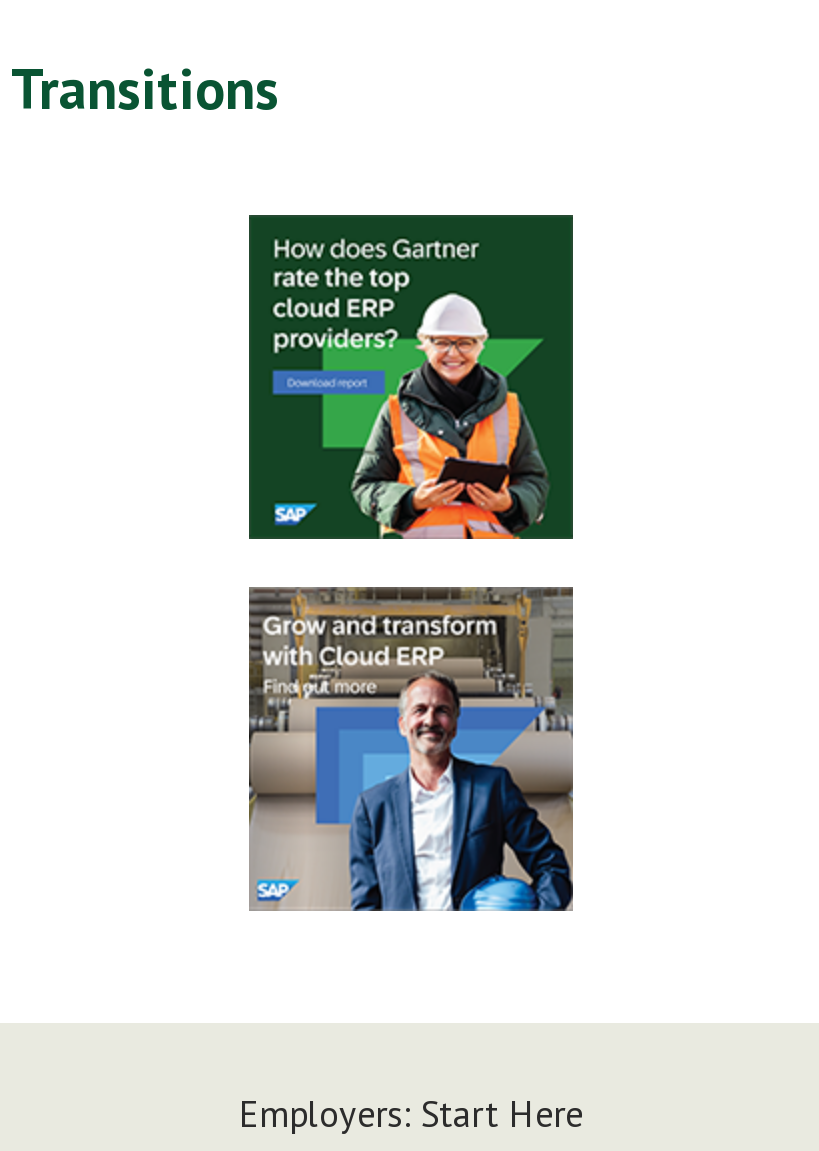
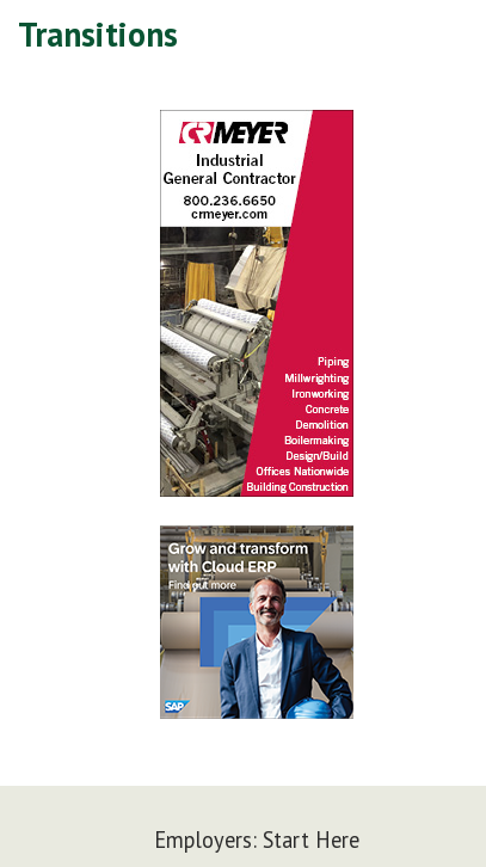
- [image]
+ [image]
